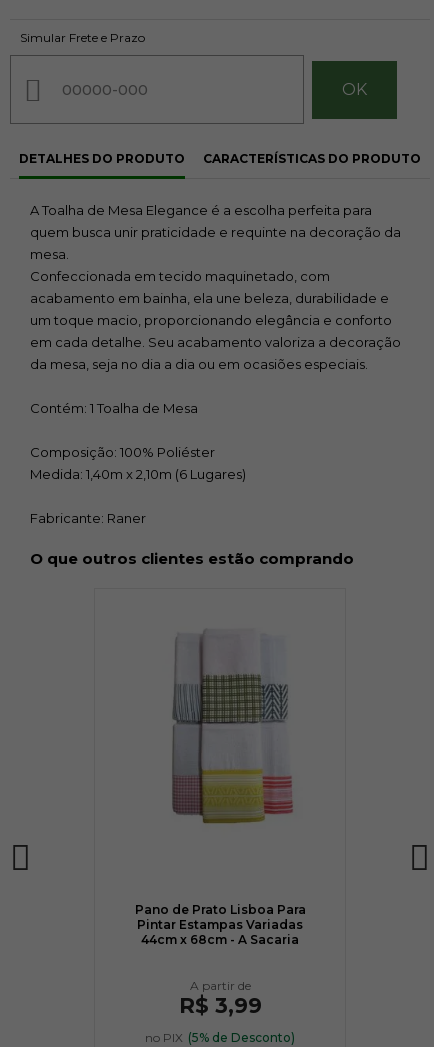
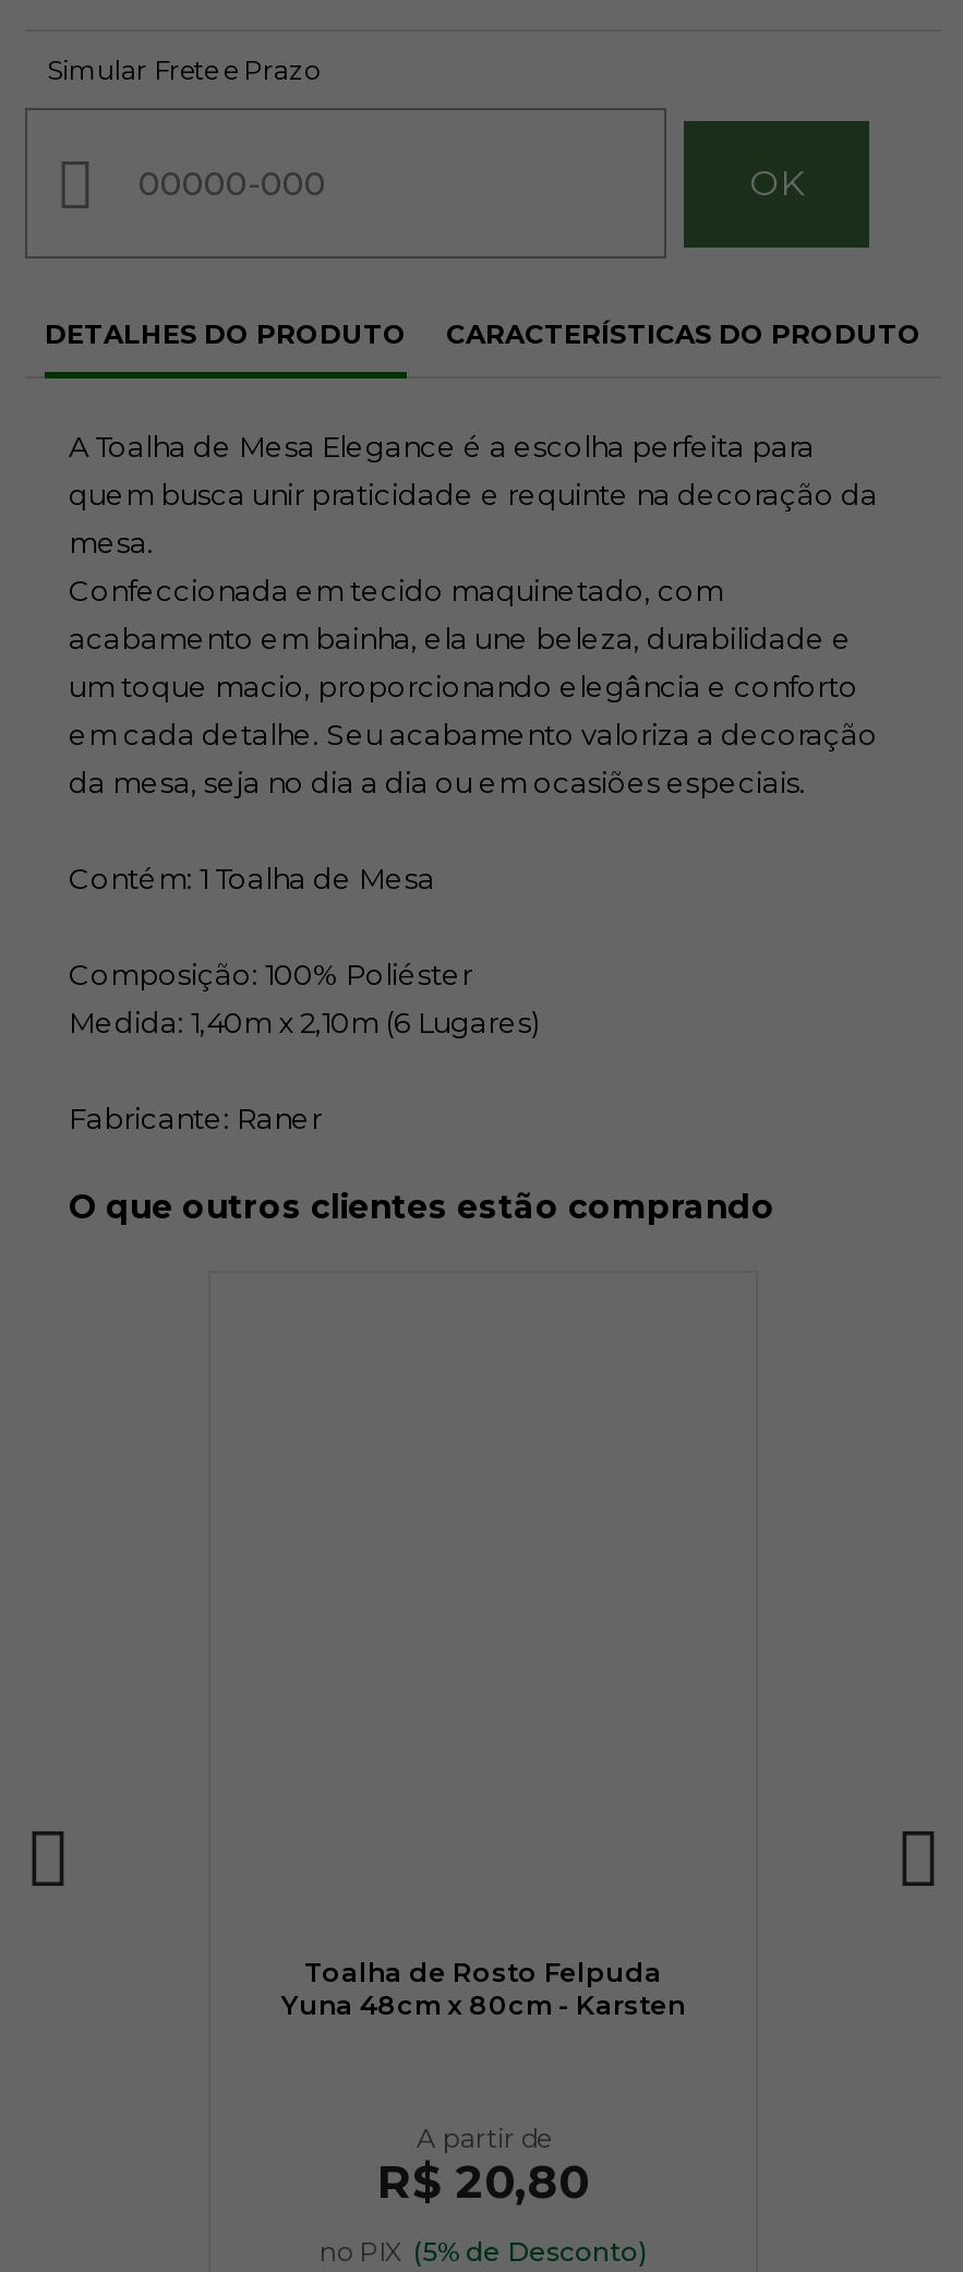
- [image]

- Pano de Prato Lisboa Para
- Pintar Estampas Variadas
- 44cm x 68cm - A Sacaria
+ Toalha de Rosto Felpuda
+ Yuna 48cm x 80cm - Karsten

- R$ 3,99
+ R$ 20,80
